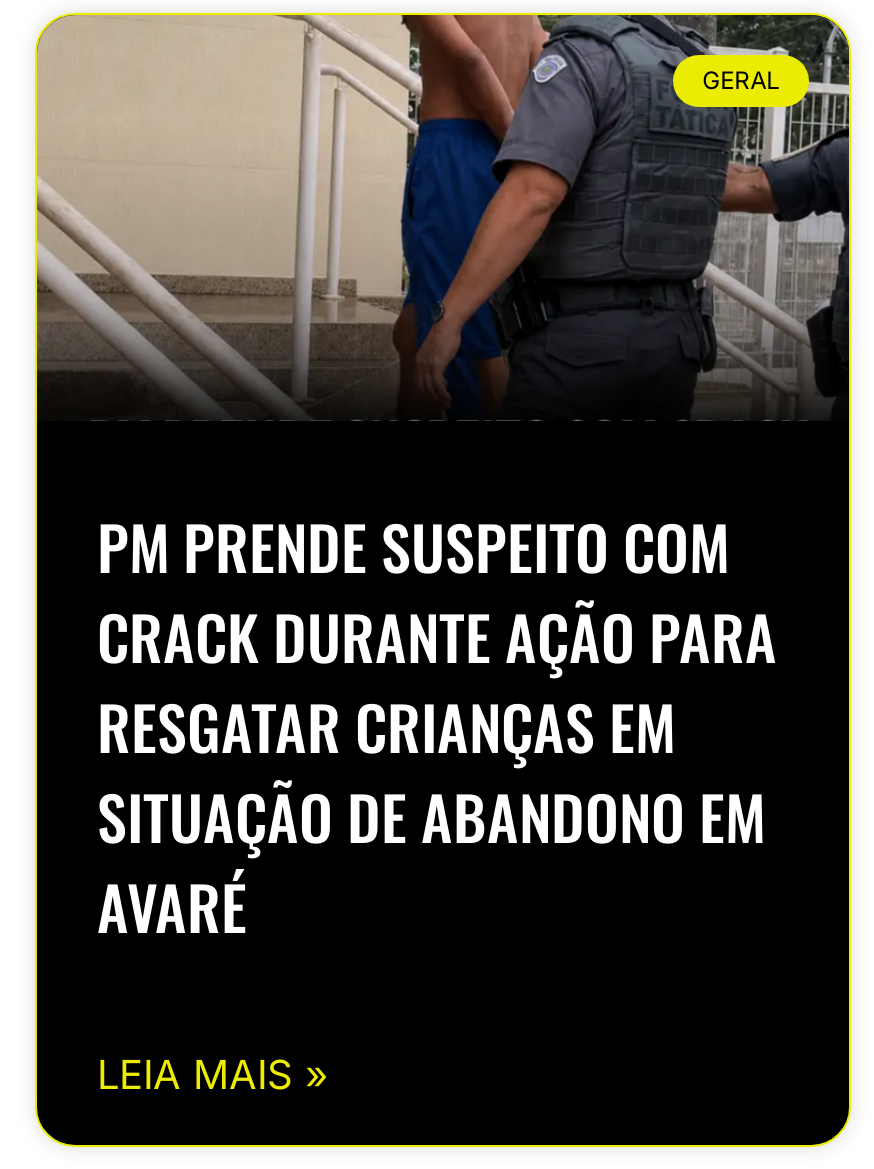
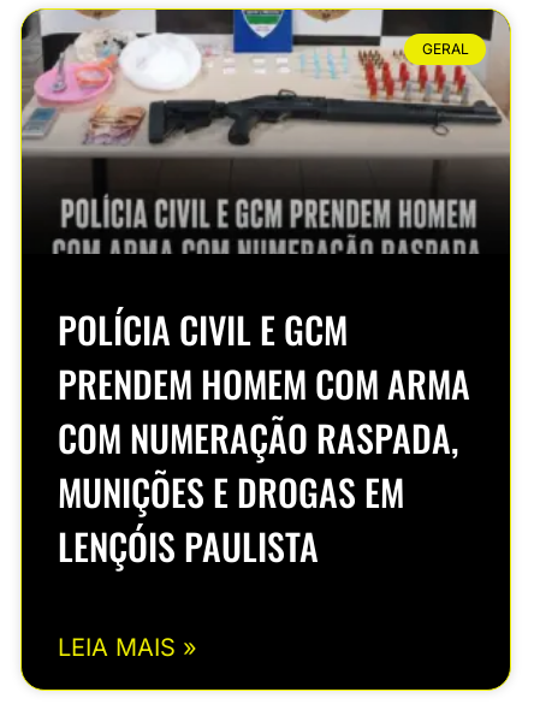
- [image]
- PM PRENDE SUSPEITO COM
- CRACK DURANTE AÇÃO PARA
- RESGATAR CRIANÇAS EM
- SITUAÇÃO DE ABANDONO EM
- AVARÉ
+ [image]
+ POLÍCIA CIVIL E GCM
+ PRENDEM HOMEM COM ARMA
+ COM NUMERAÇÃO RASPADA,
+ MUNIÇÕES E DROGAS EM
+ LENÇÓIS PAULISTA
